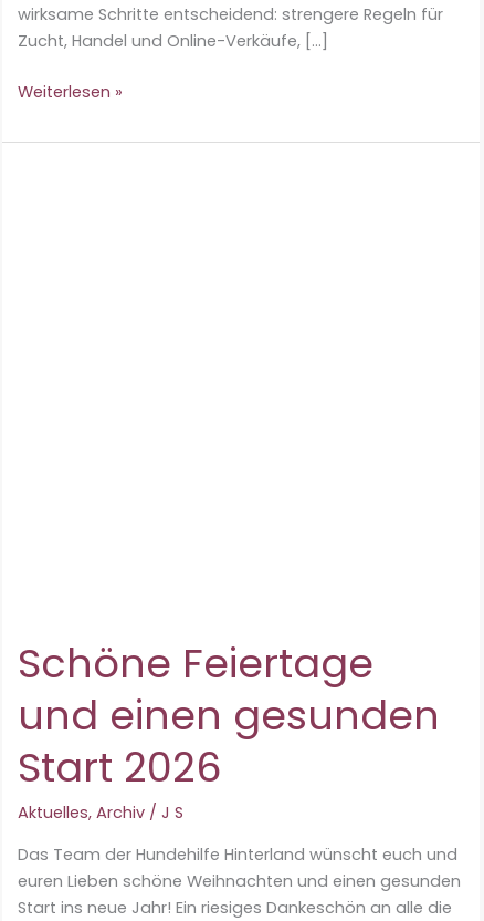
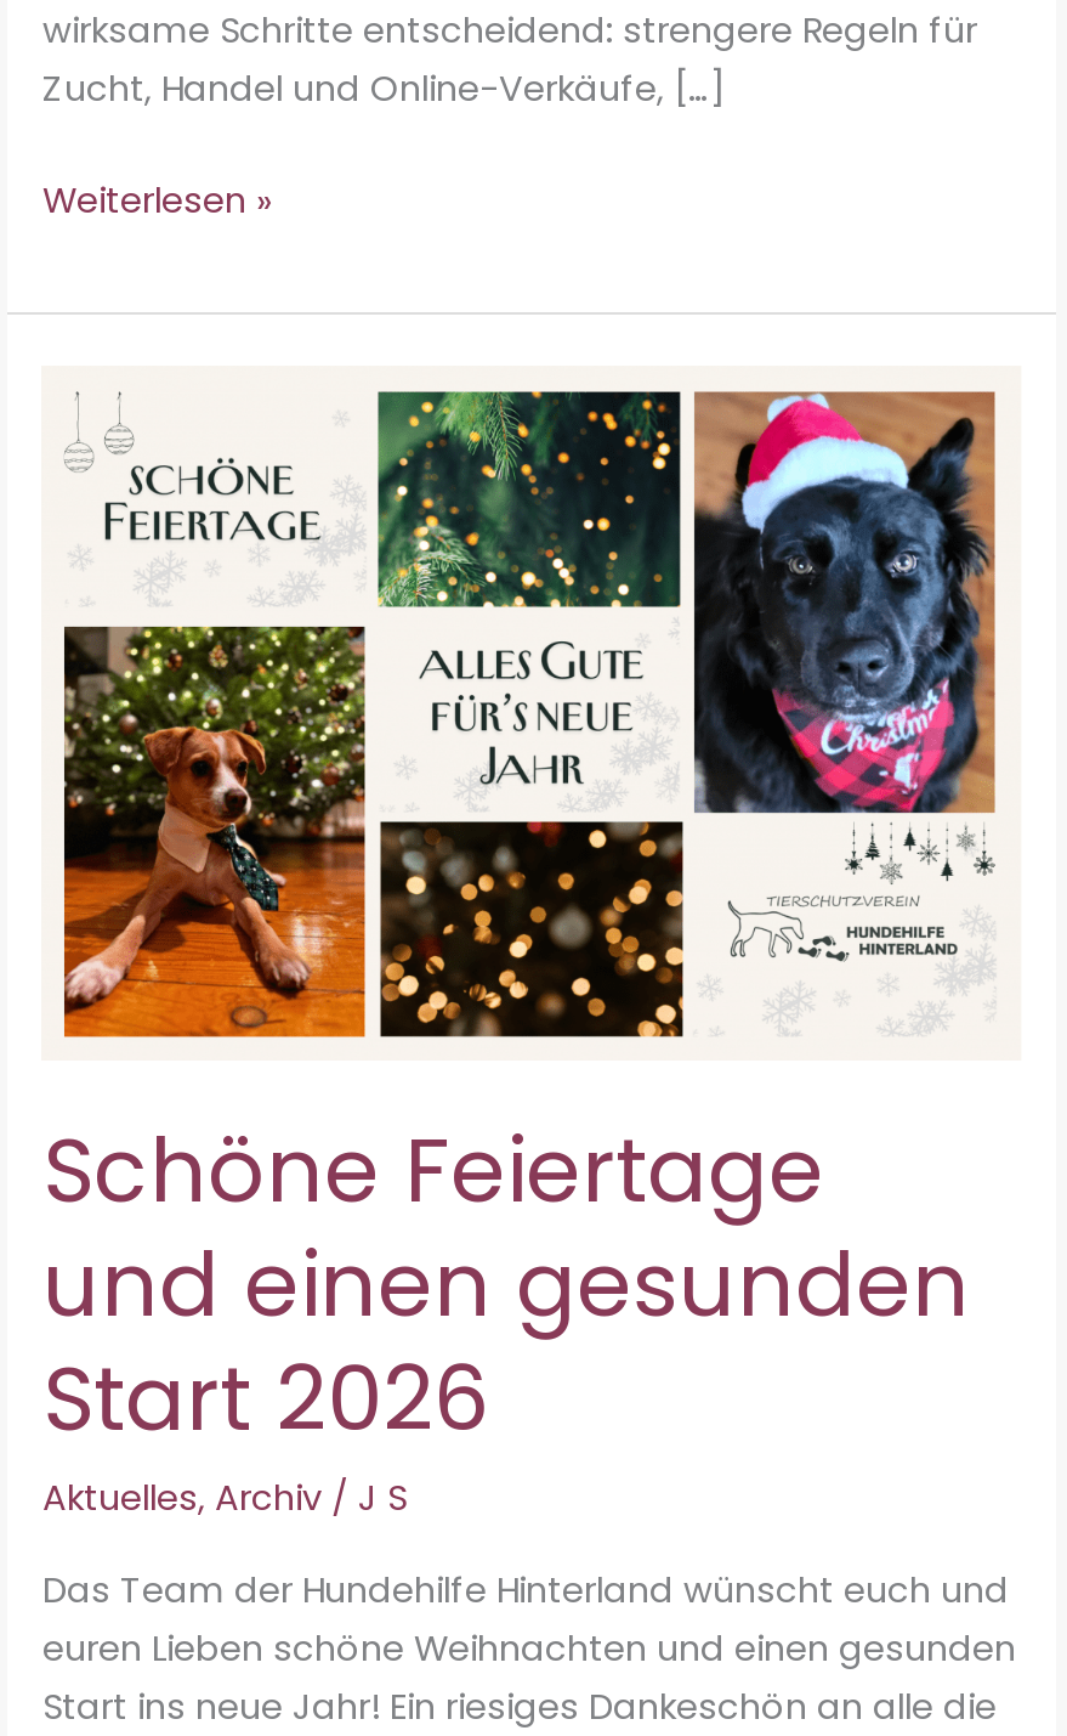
+ [image]
